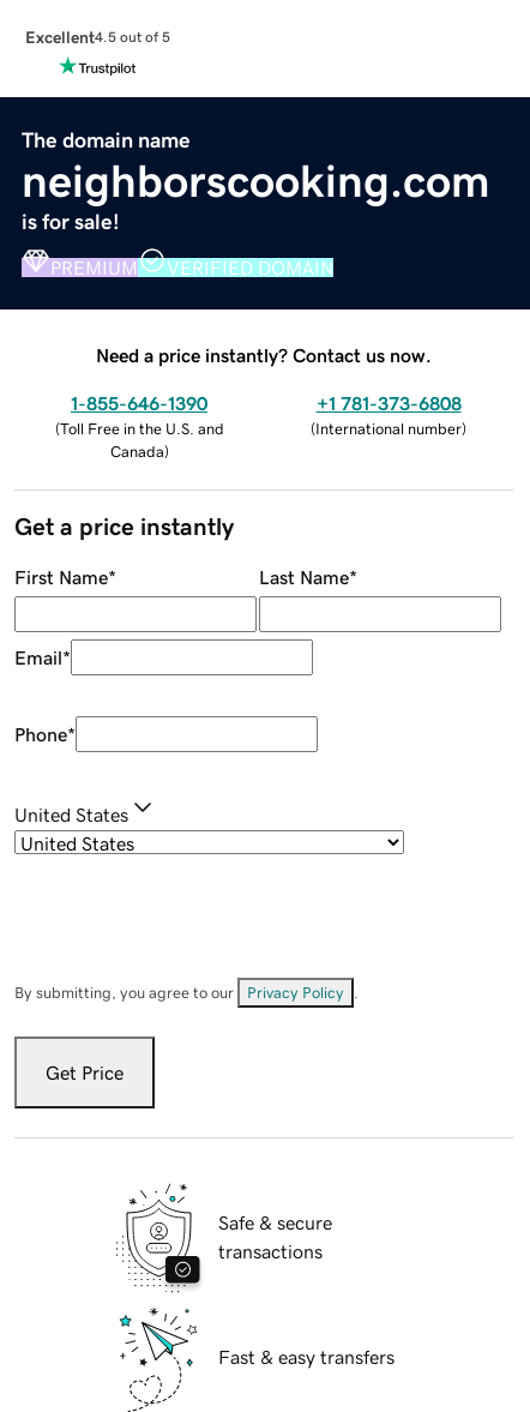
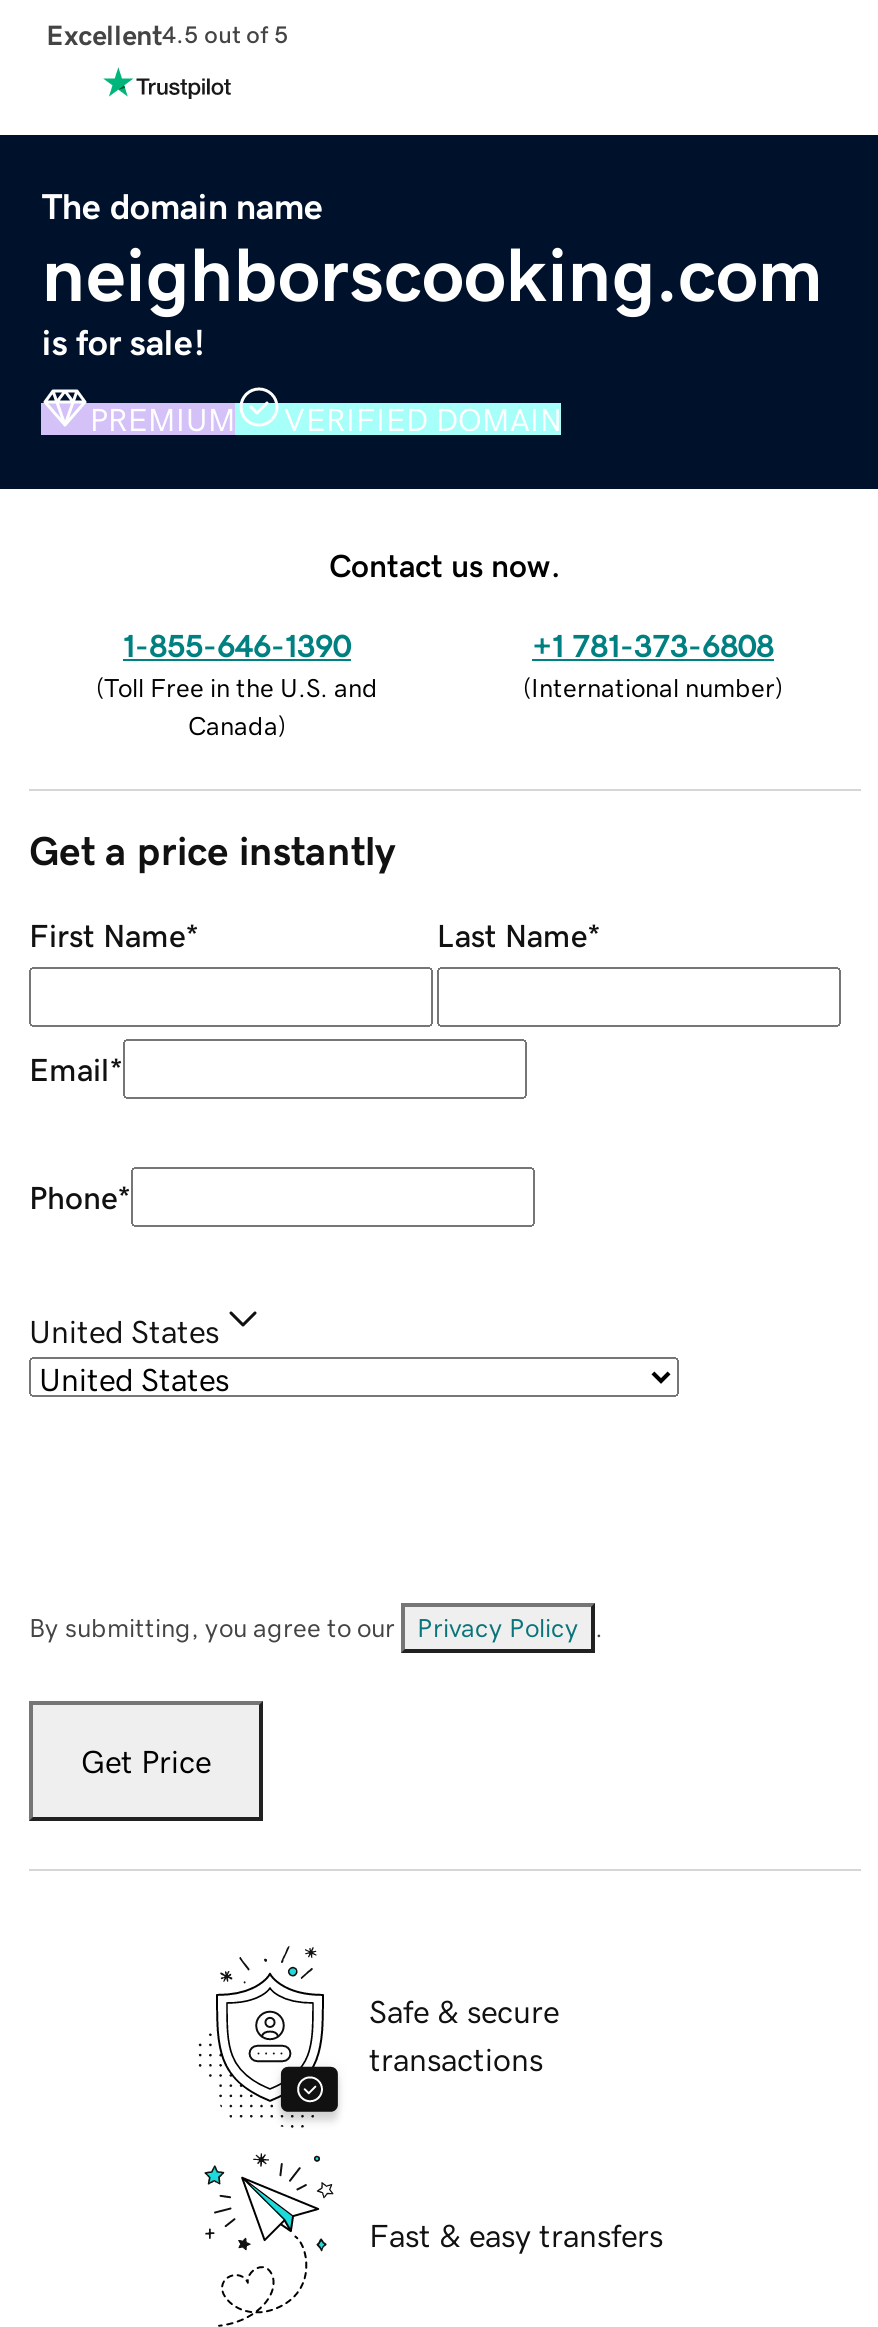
- Need a price instantly? Contact us now.
+ Contact us now.
